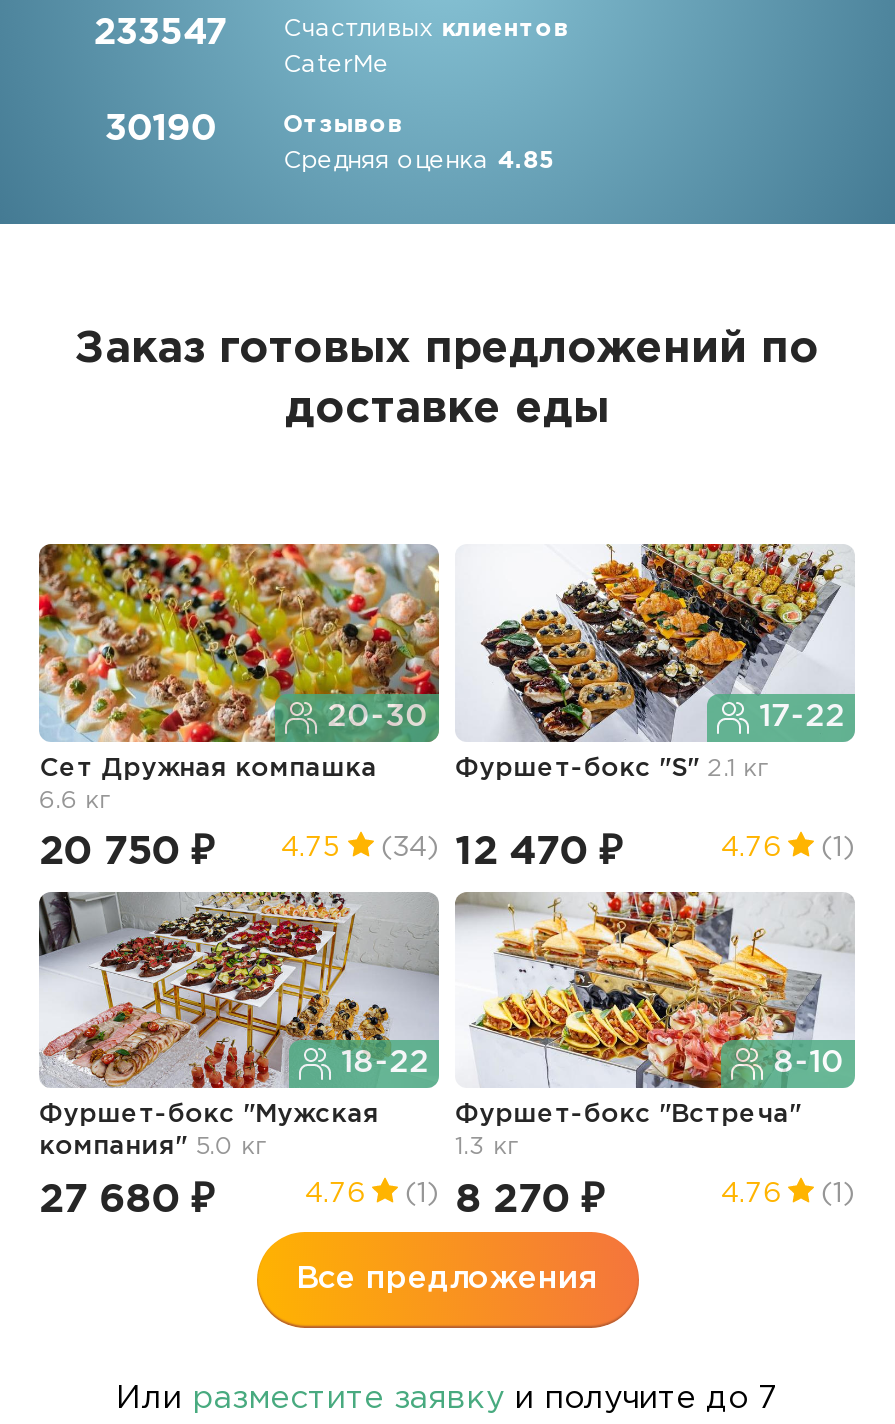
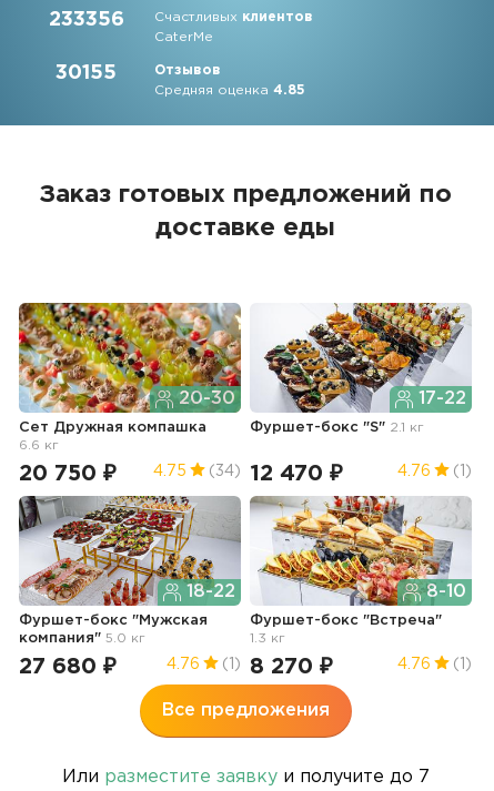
- 233547
+ 233356

- 30190
+ 30155
